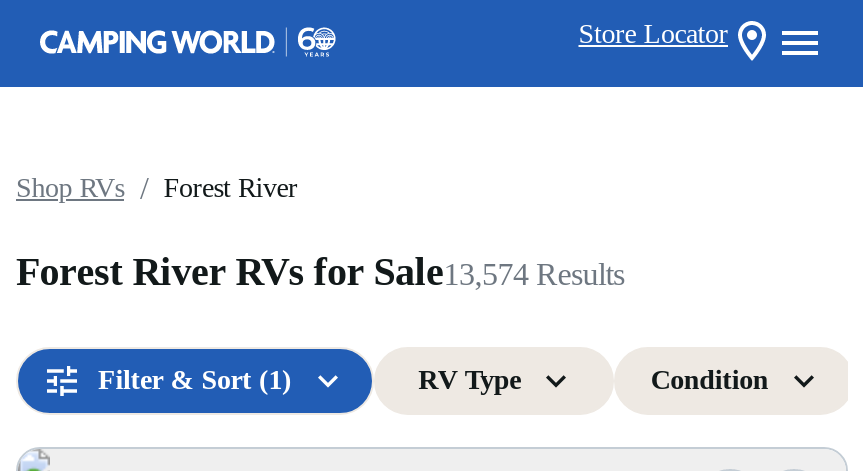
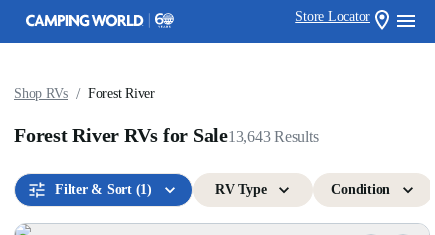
- Forest River RVs for Sale 13,574 Results
+ Forest River RVs for Sale 13,643 Results
